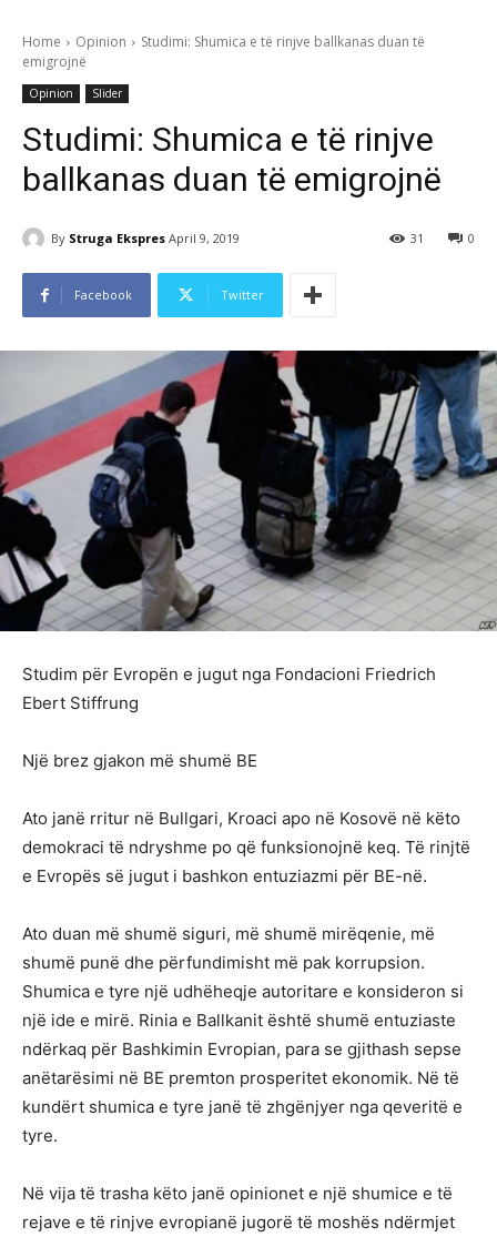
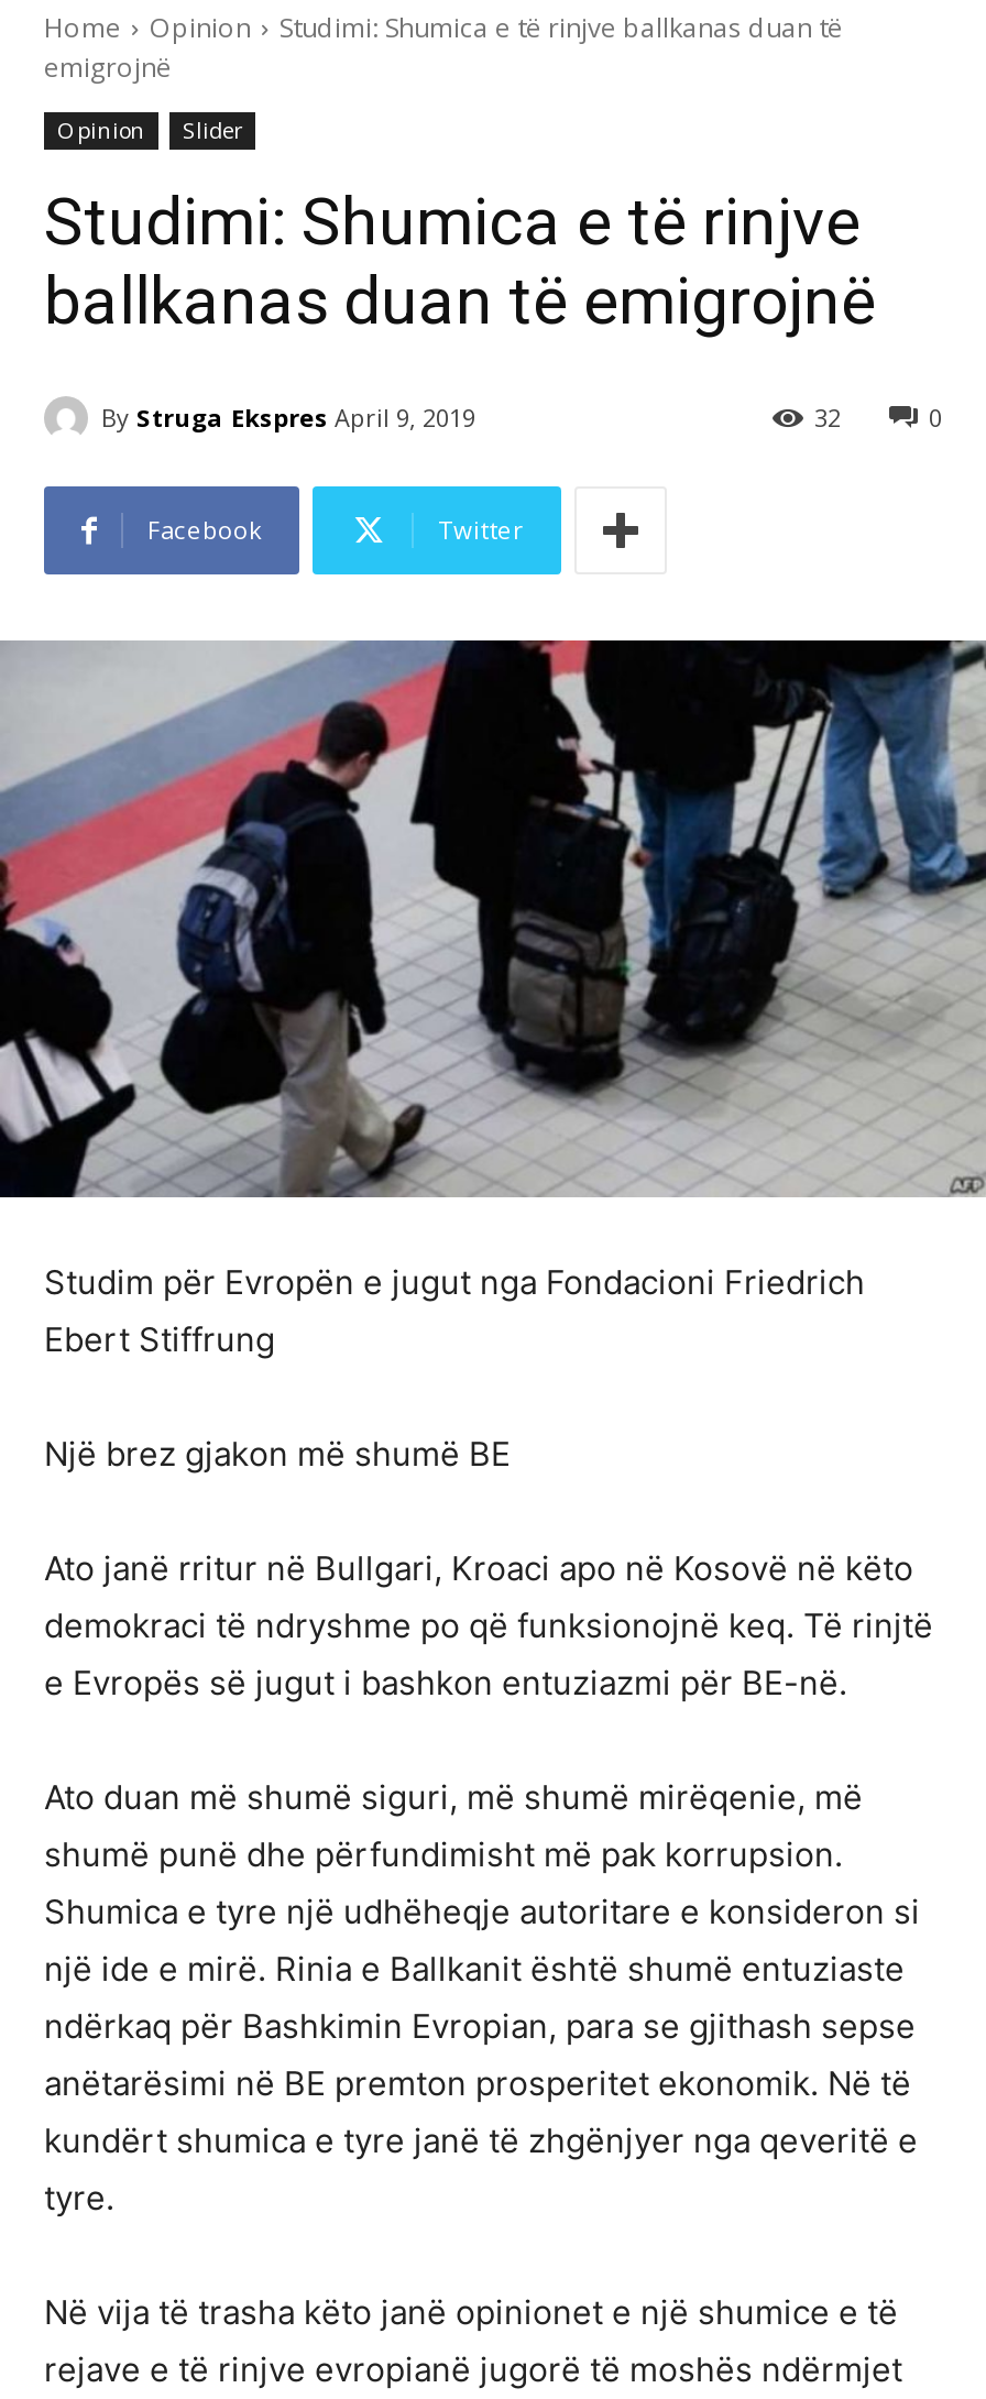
- 31
+ 32
